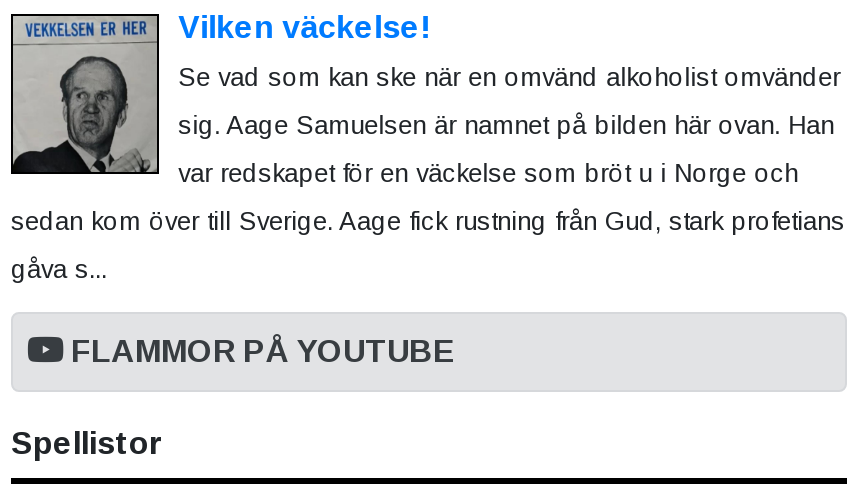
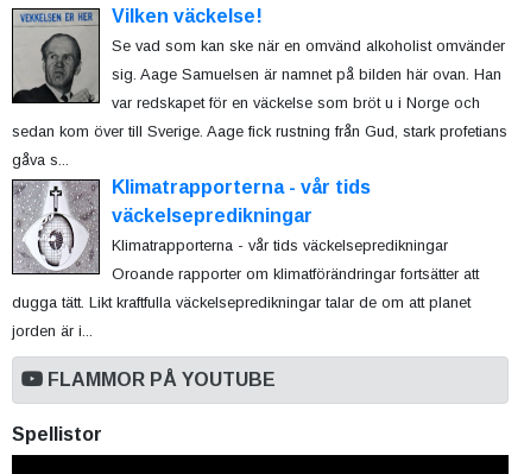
+ [image]
+ Klimatrapporterna - vår tids
+ väckelsepredikningar
+ Klimatrapporterna - vår tids väckelsepredikningar
+ Oroande rapporter om klimatförändringar fortsätter att
+ dugga tätt. Likt kraftfulla väckelsepredikningar talar de om att planet
+ jorden är i...
